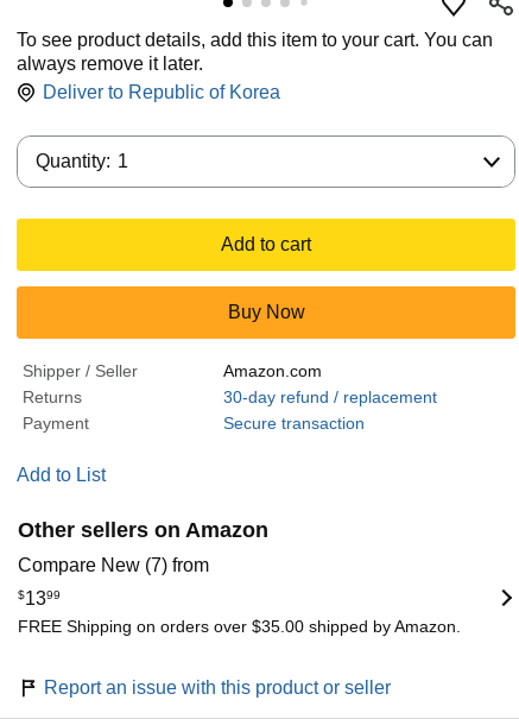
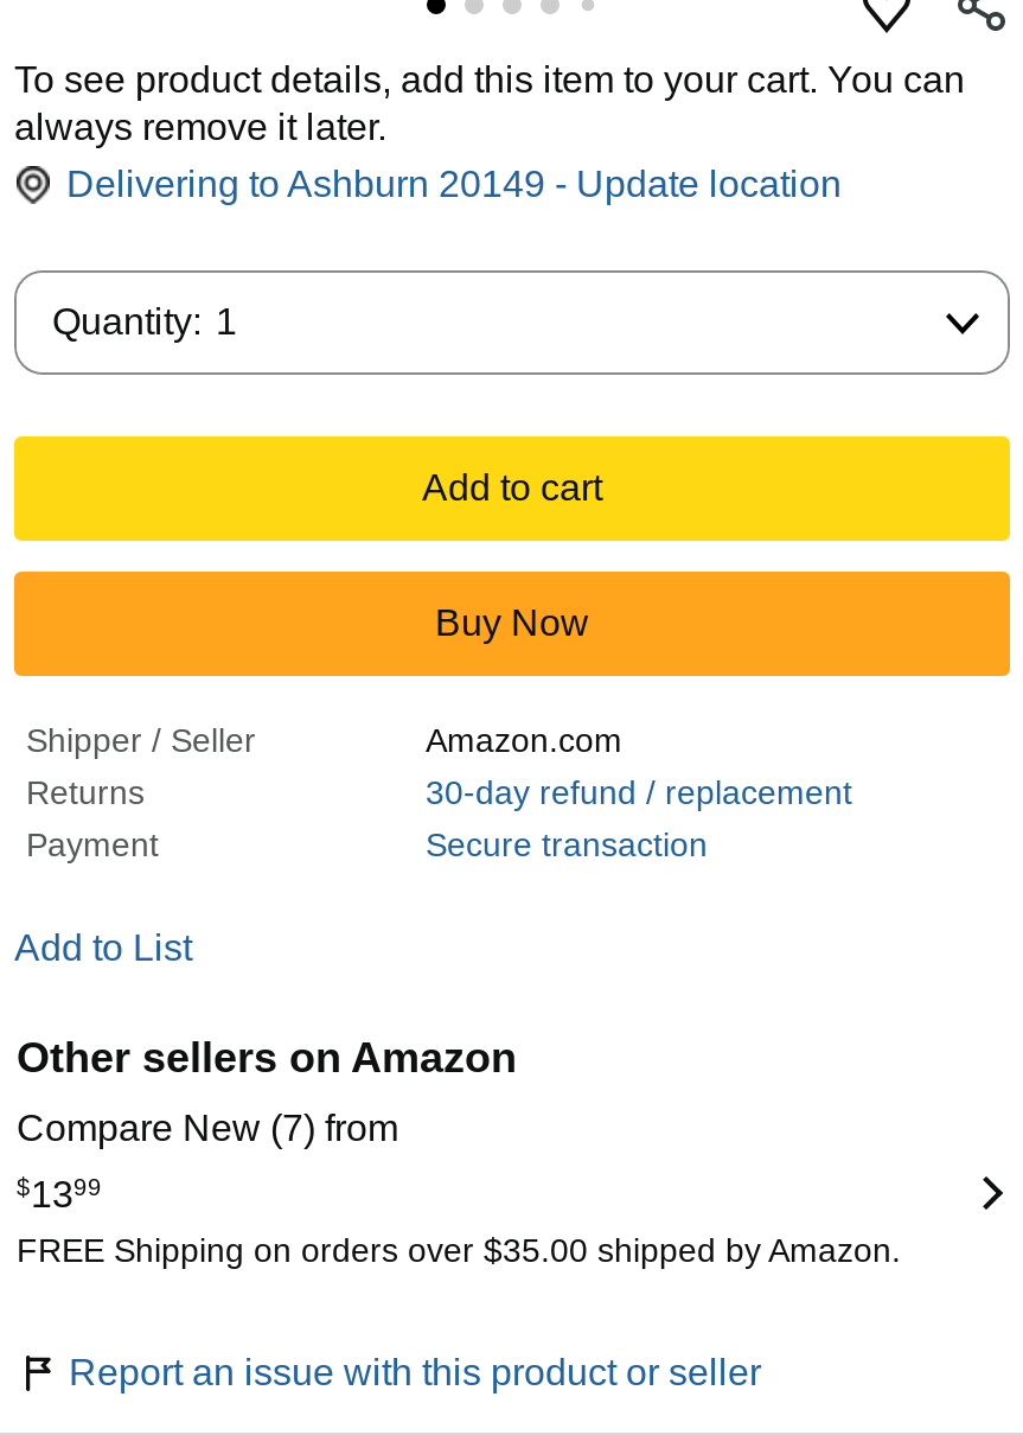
- Deliver to Republic of Korea
+ Delivering to Ashburn 20149 - Update location
